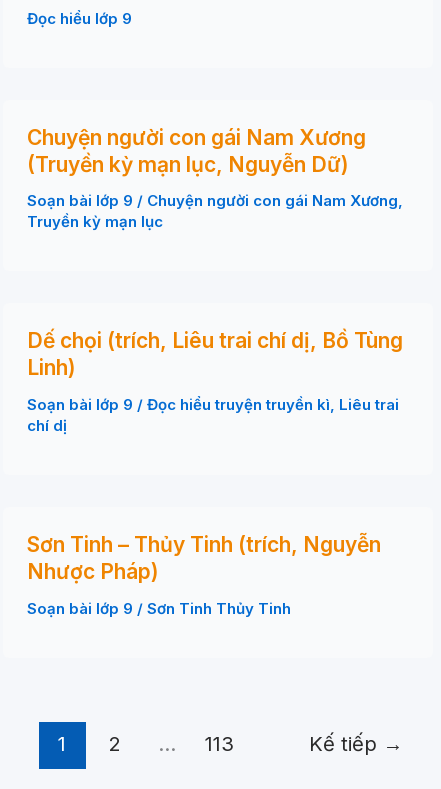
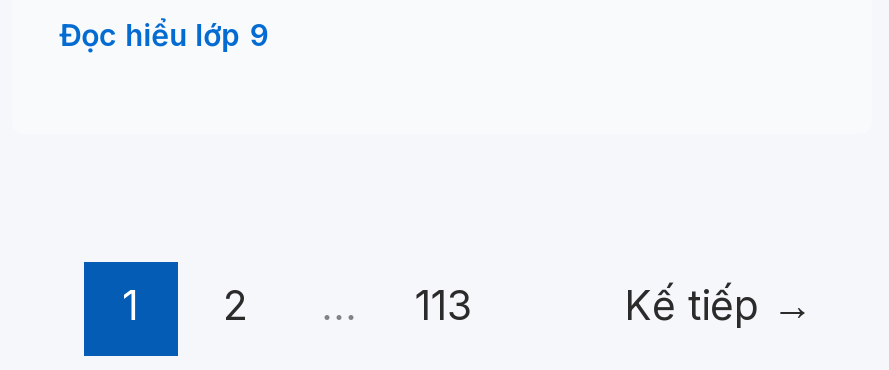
- Chuyện người con gái Nam Xương
- (Truyền kỳ mạn lục, Nguyễn Dữ)
- Soạn bài lớp 9 / Chuyện người con gái Nam Xương,
- Truyền kỳ mạn lục

- Dế chọi (trích, Liêu trai chí dị, Bồ Tùng
- Linh)
- Soạn bài lớp 9 / Đọc hiểu truyện truyền kì, Liêu trai
- chí dị

- Sơn Tinh – Thủy Tinh (trích, Nguyễn
- Nhược Pháp)
- Soạn bài lớp 9 / Sơn Tinh Thủy Tinh
